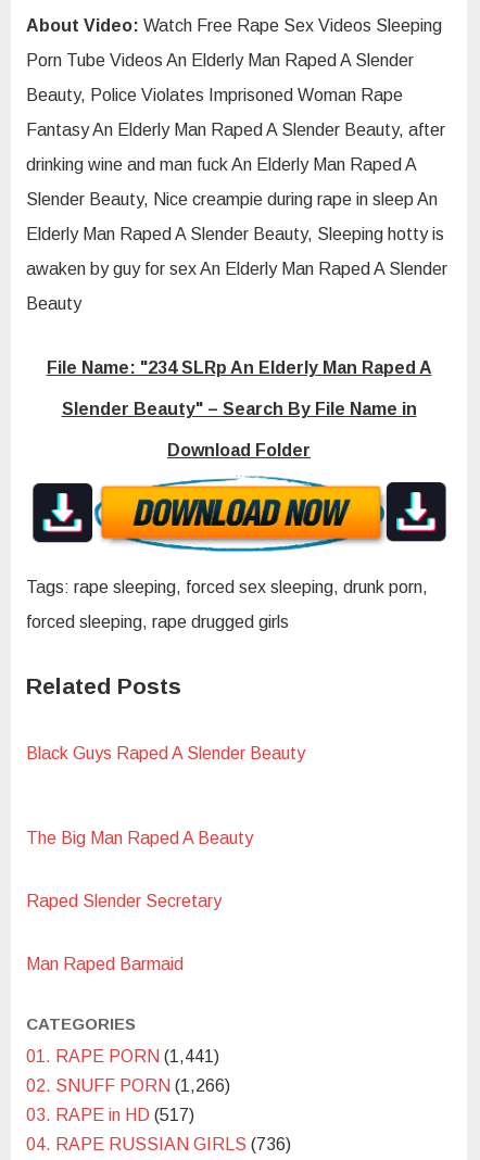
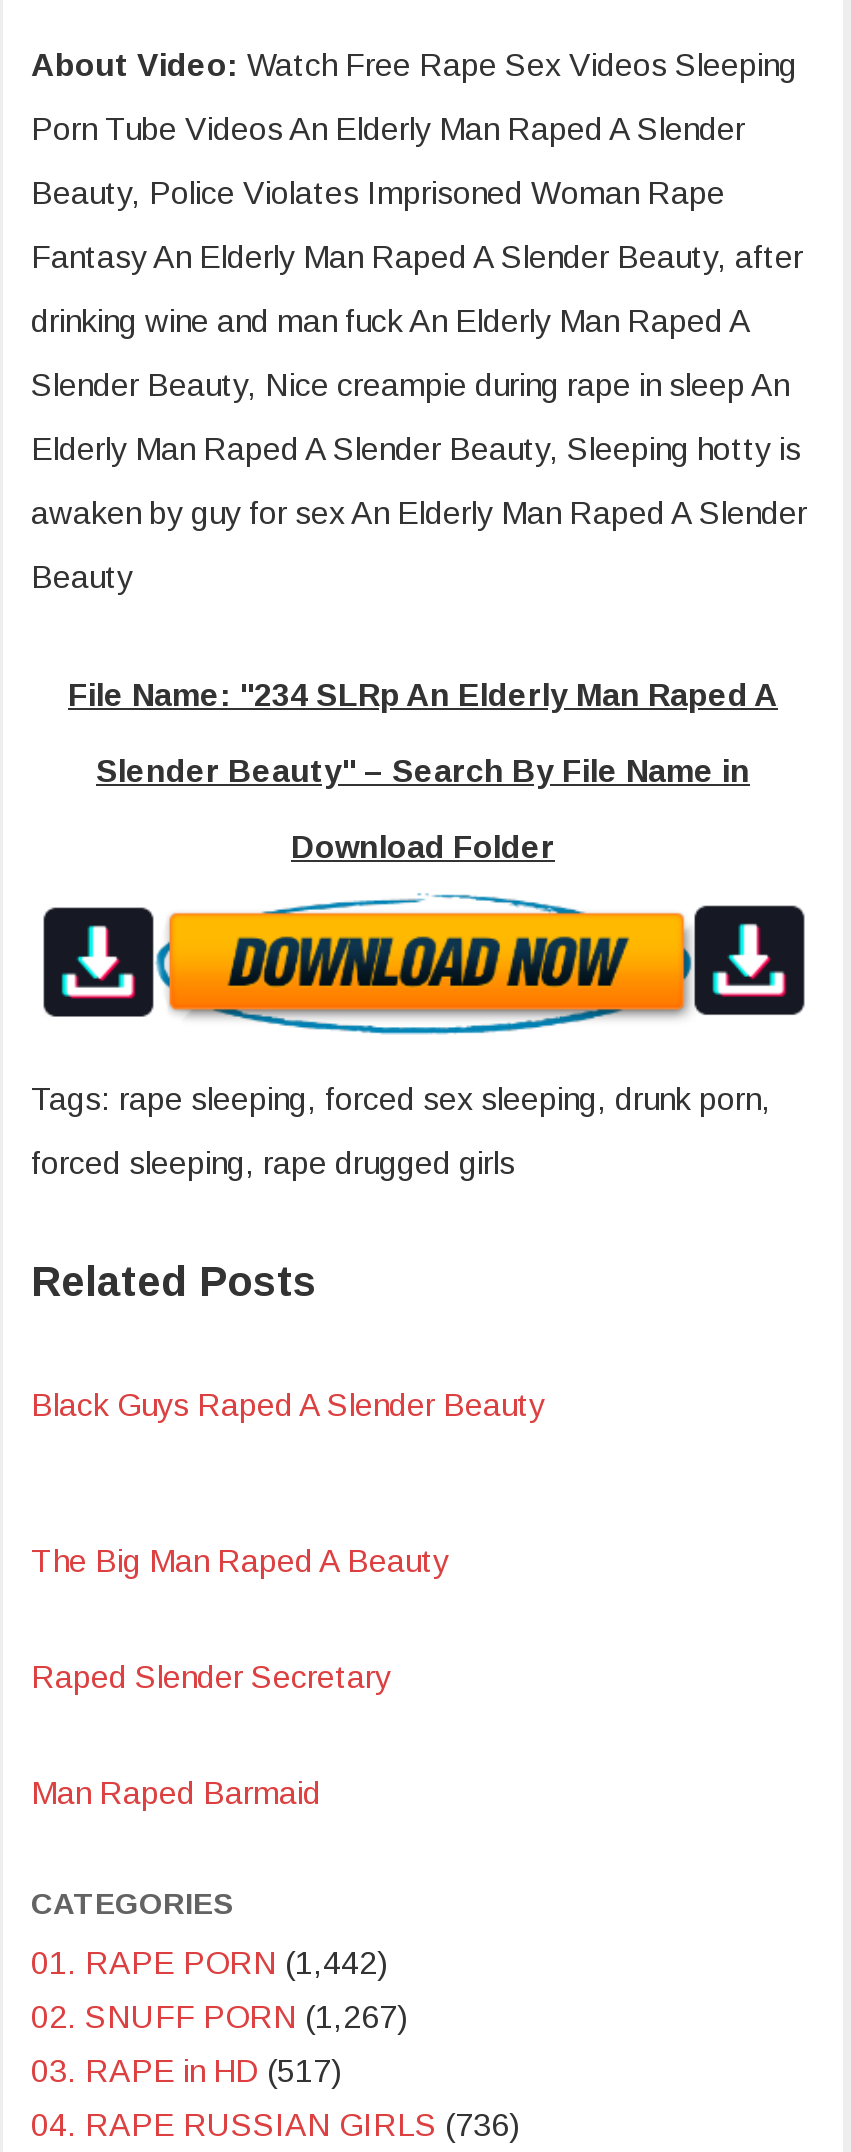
- 01. RAPE PORN (1,441)
+ 01. RAPE PORN (1,442)

- 02. SNUFF PORN (1,266)
+ 02. SNUFF PORN (1,267)
